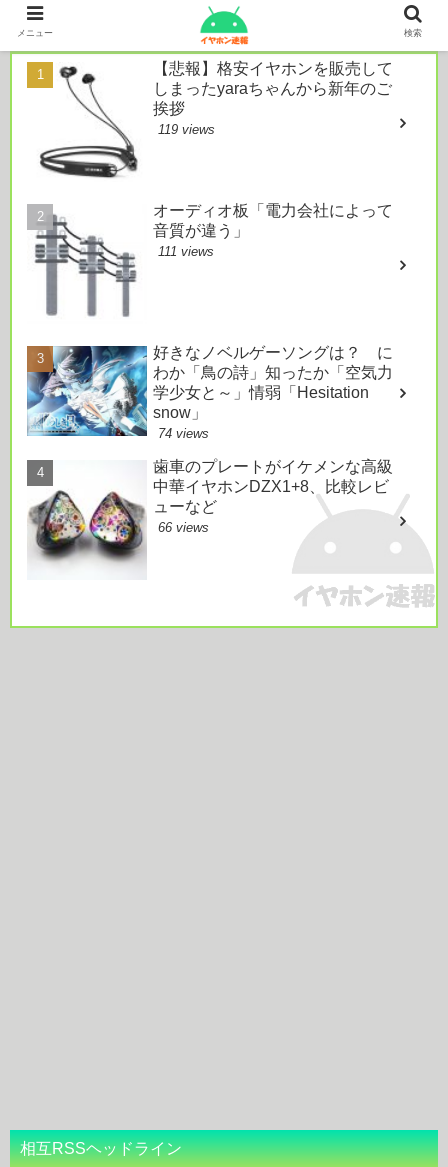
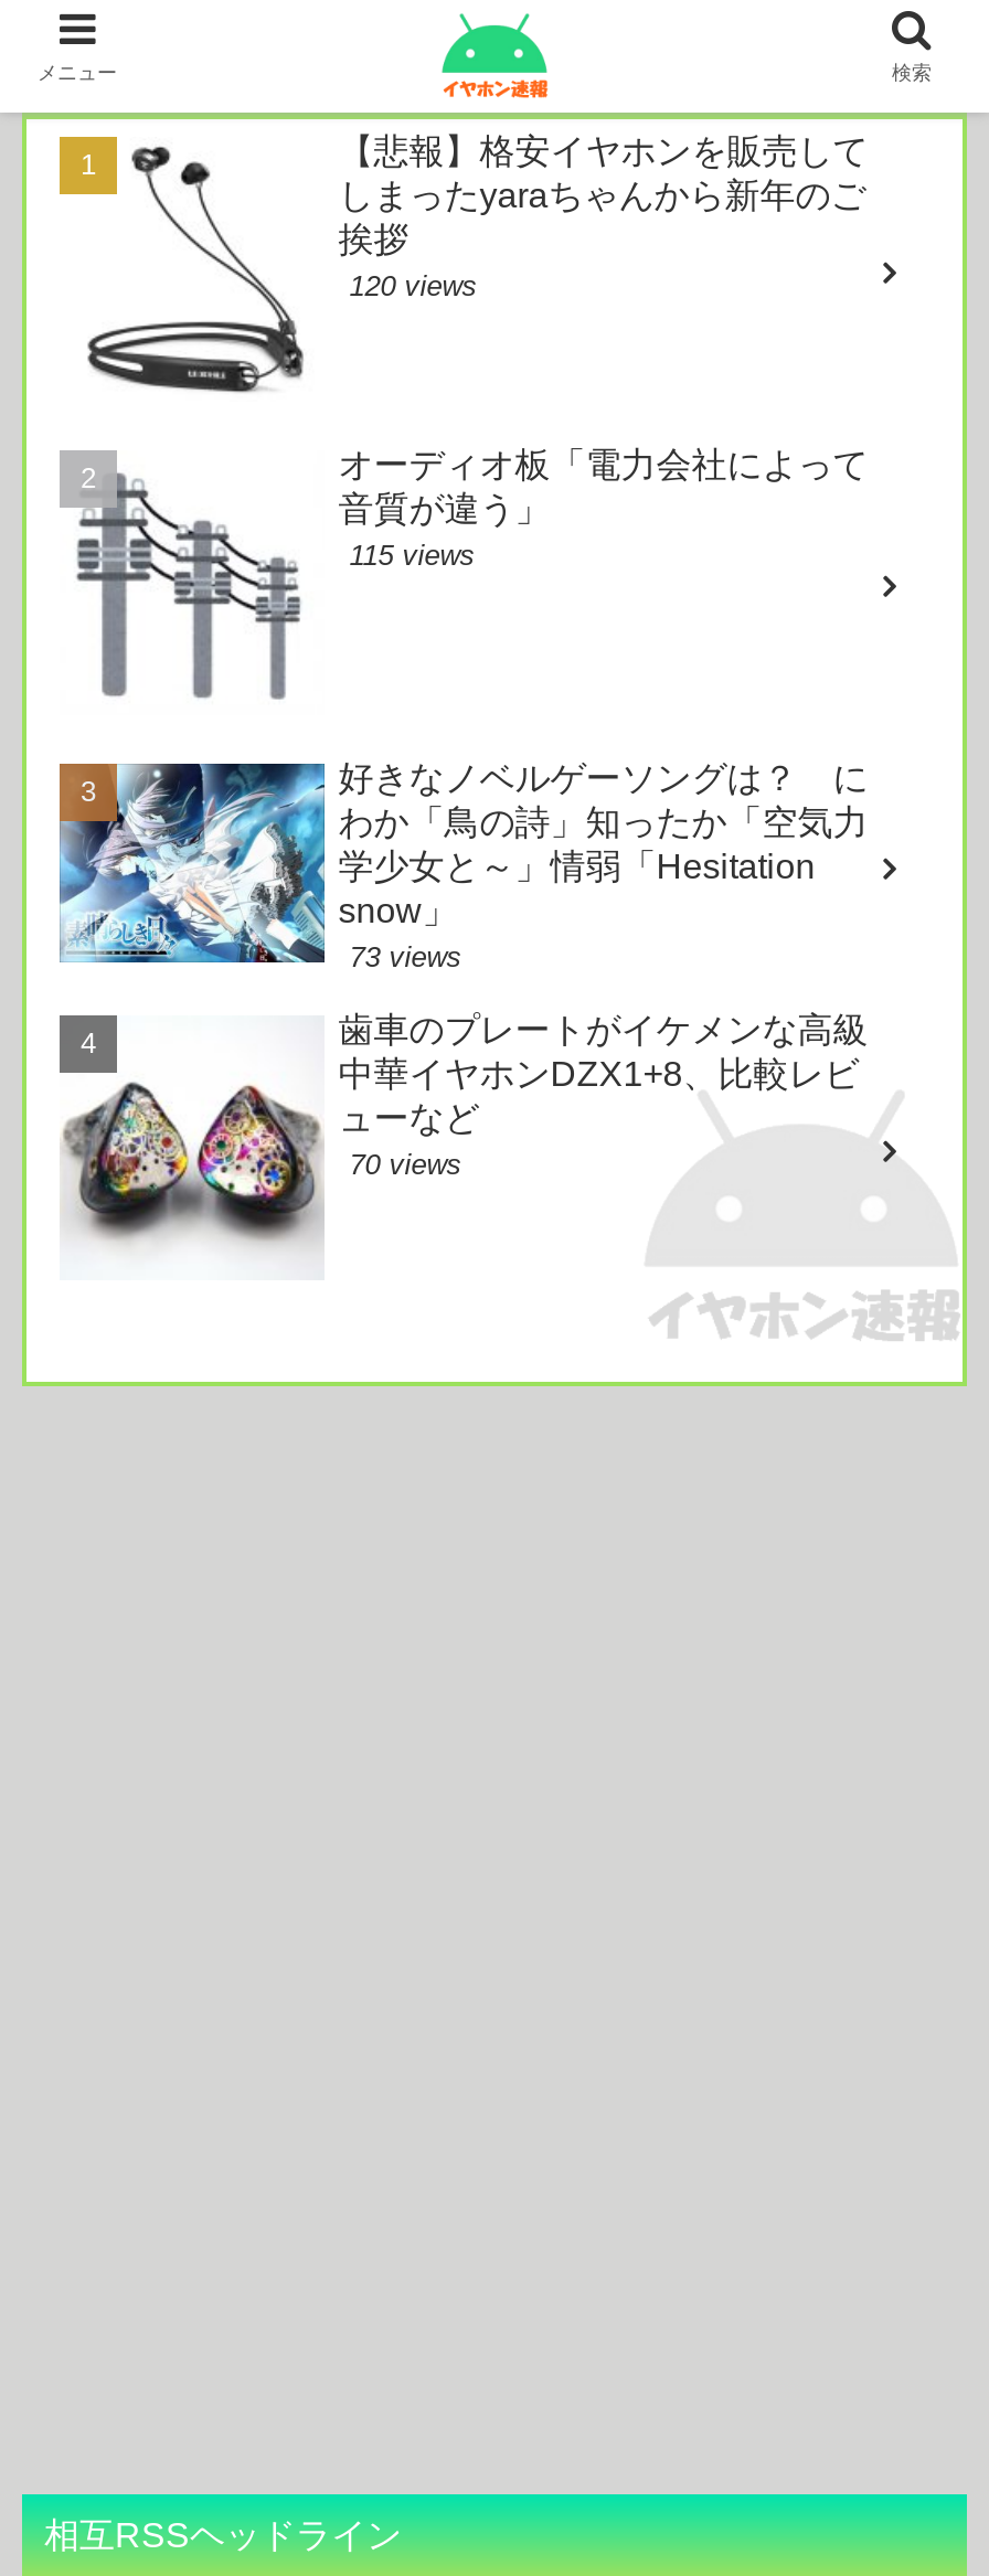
- 119 views
+ 120 views

- 111 views
+ 115 views

- 74 views
+ 73 views

- 66 views
+ 70 views
